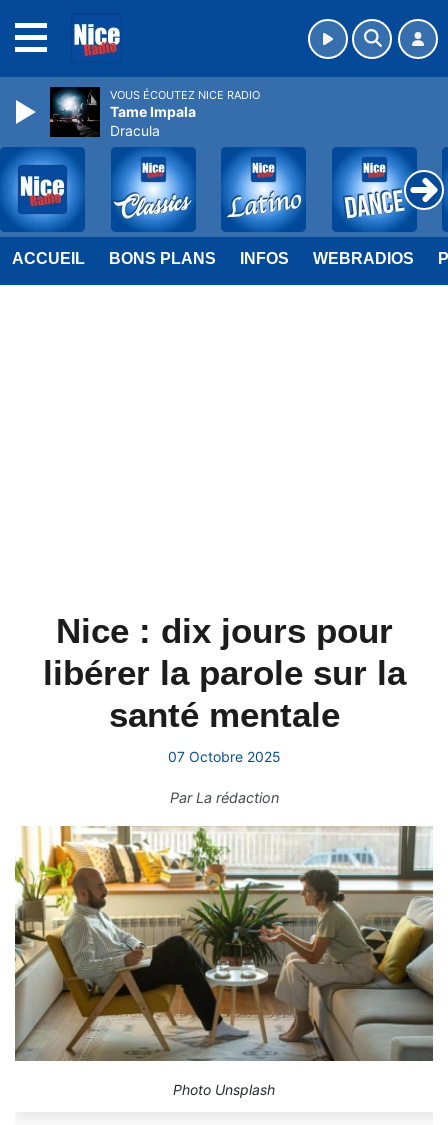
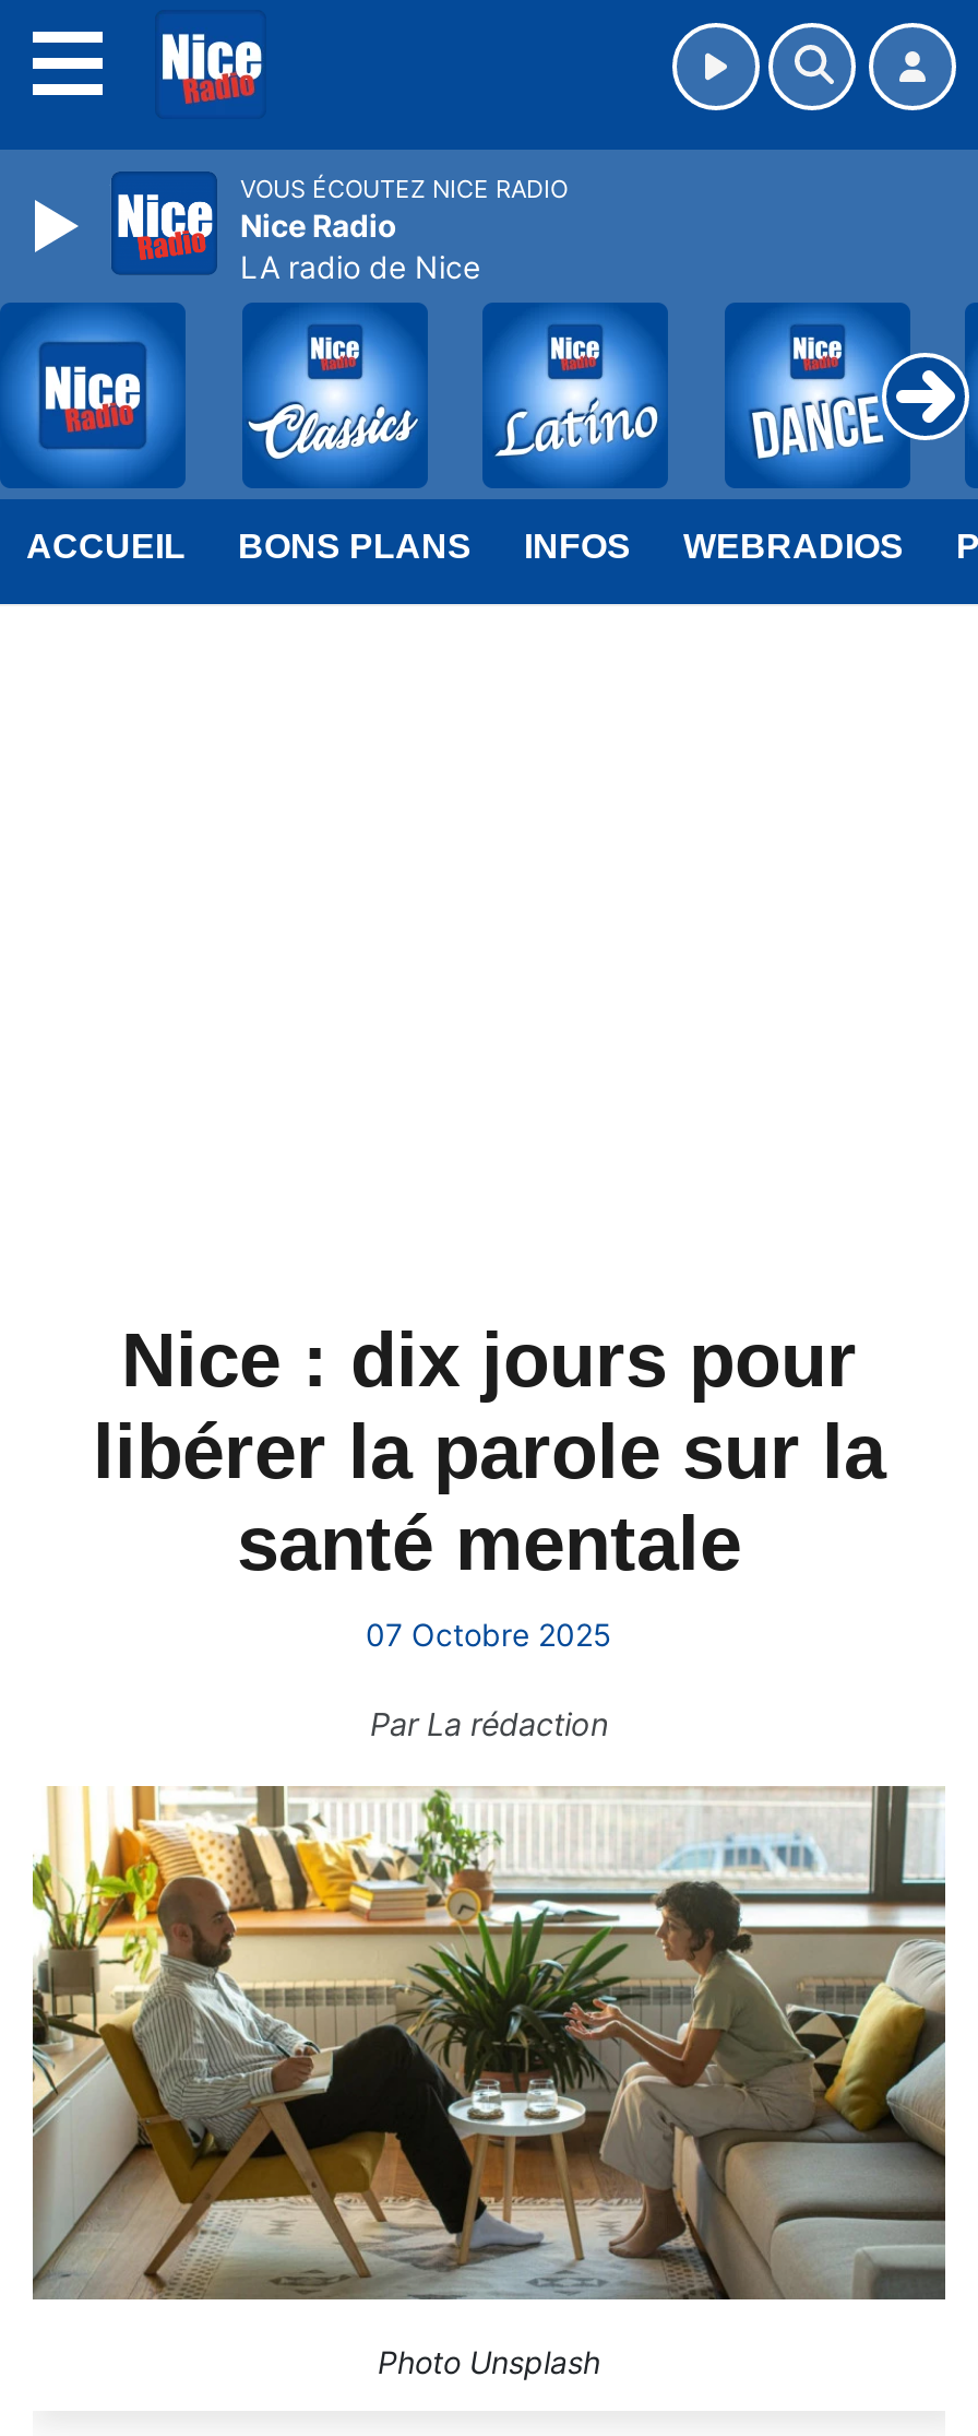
- [image]
- Tame Impala
- Dracula
+ [image]
+ Nice Radio
+ LA radio de Nice
